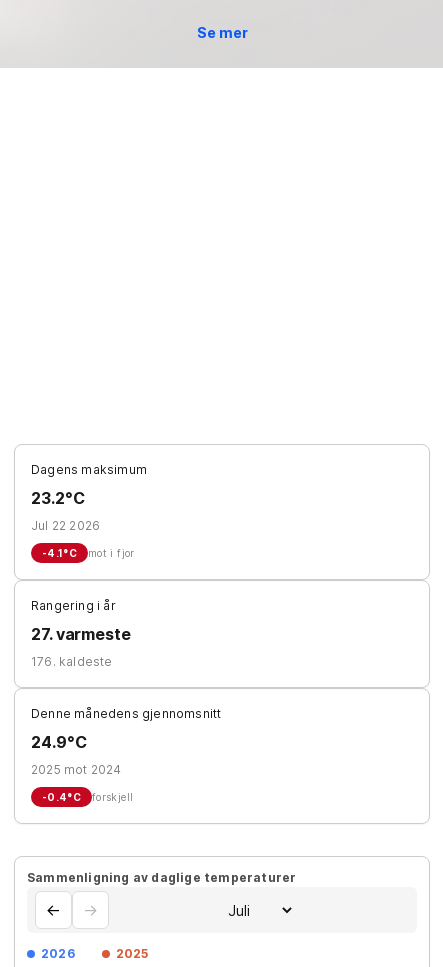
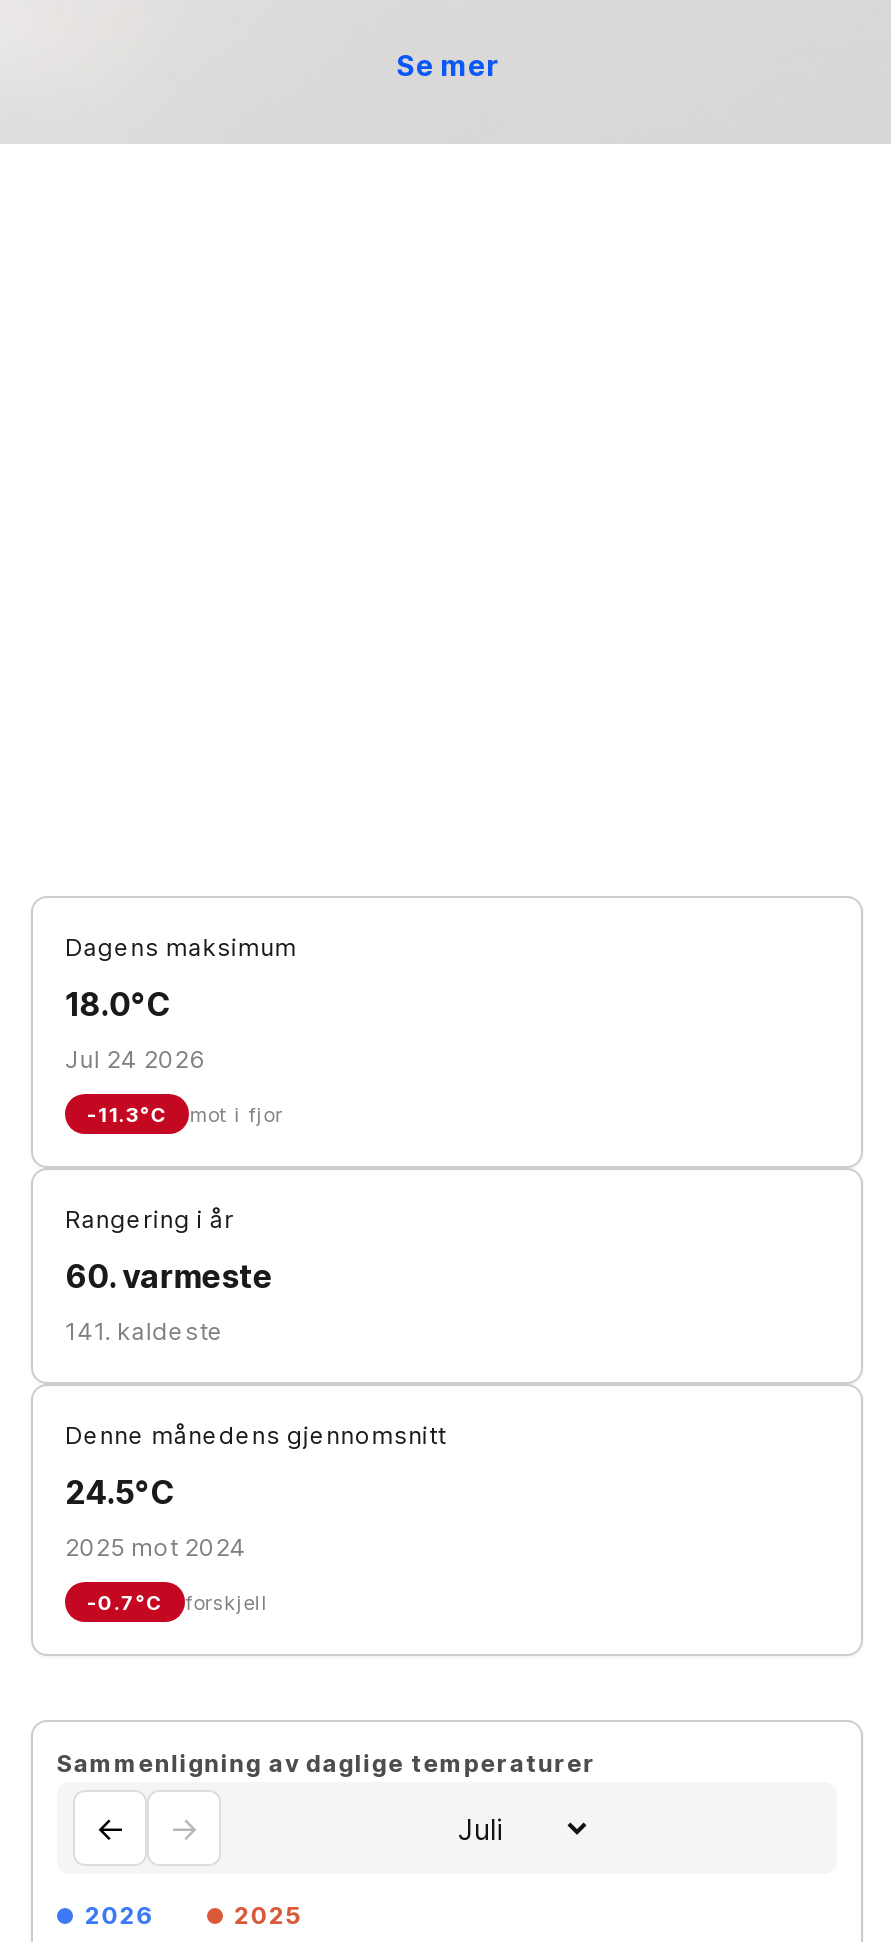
- 23.2°C
+ 18.0°C

- Jul 22 2026
+ Jul 24 2026

- -4.1°C mot i fjor
+ -11.3°C mot i fjor

- 27. varmeste
+ 60. varmeste

- 176. kaldeste
+ 141. kaldeste

- 24.9°C
+ 24.5°C

- -0.4°C forskjell
+ -0.7°C forskjell
